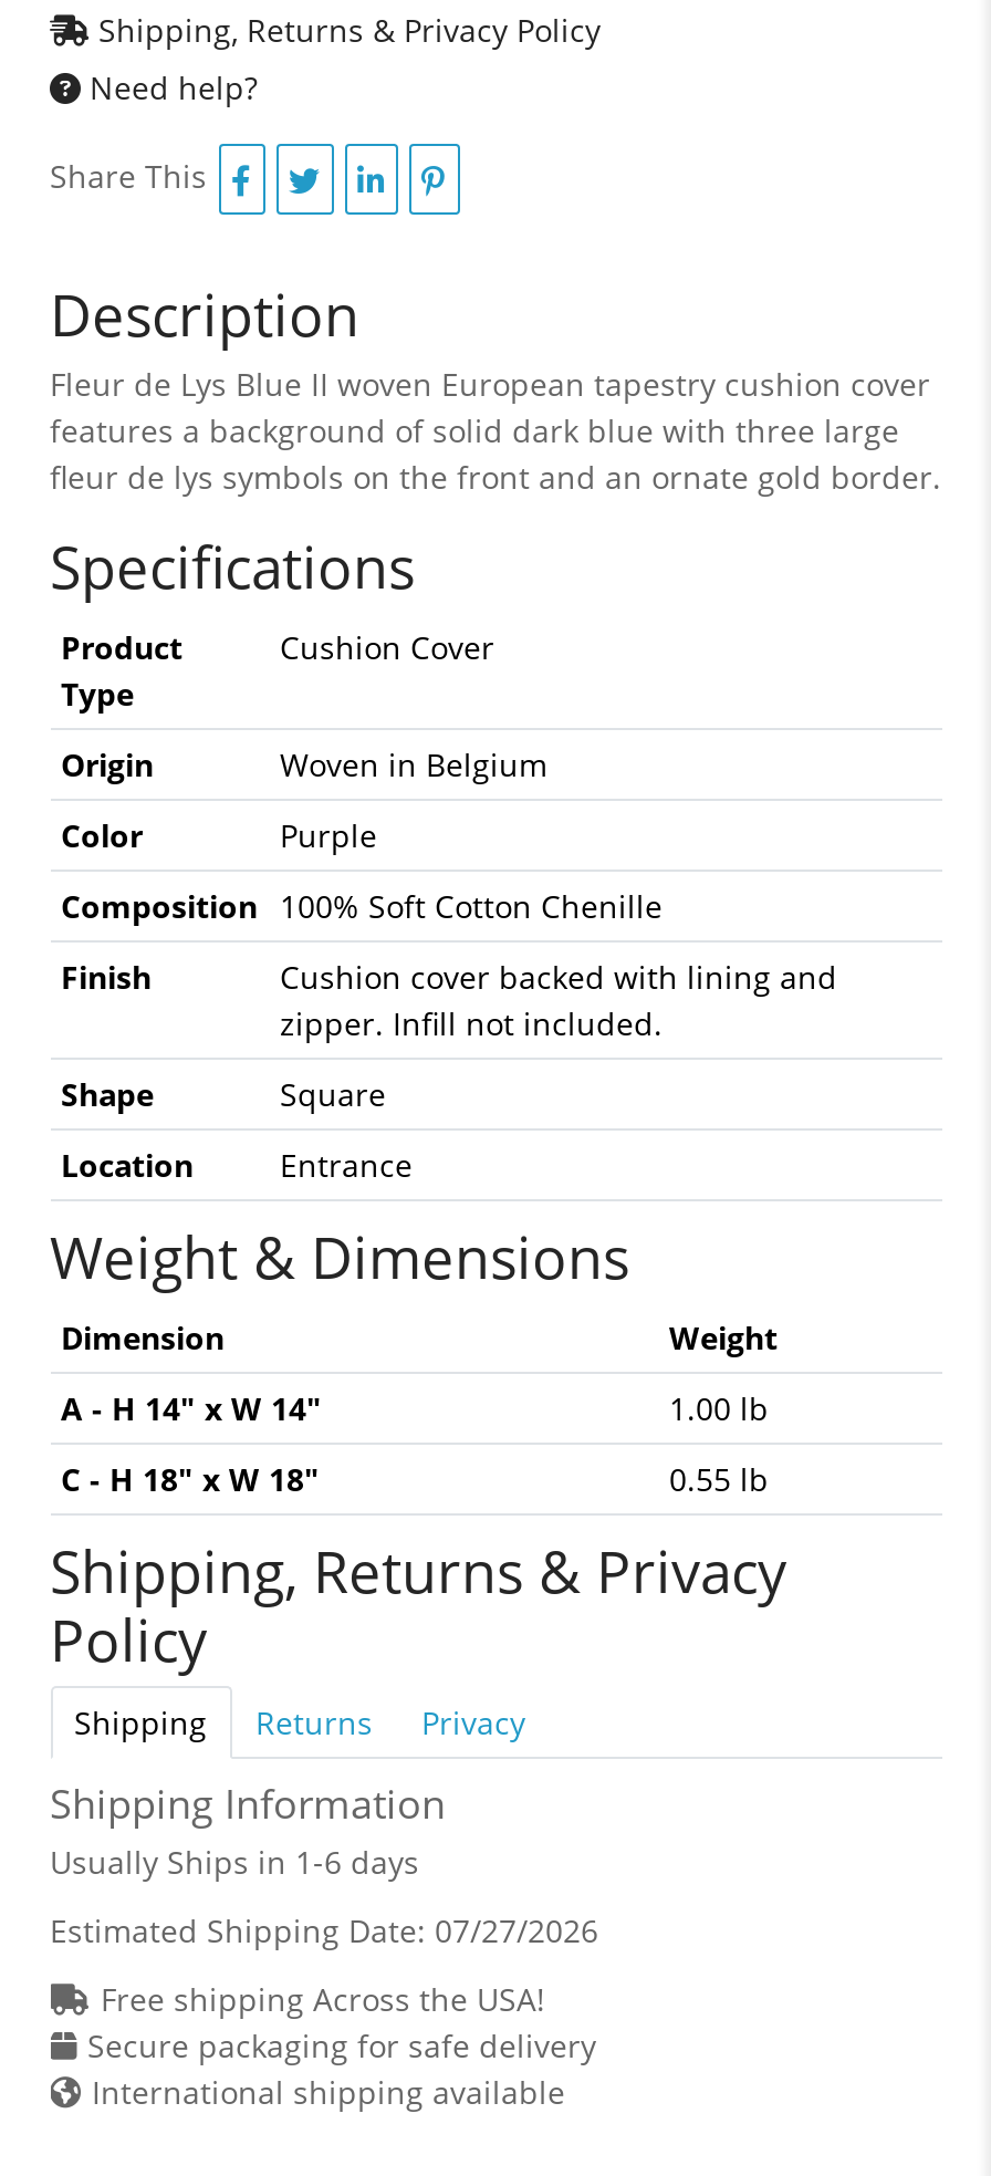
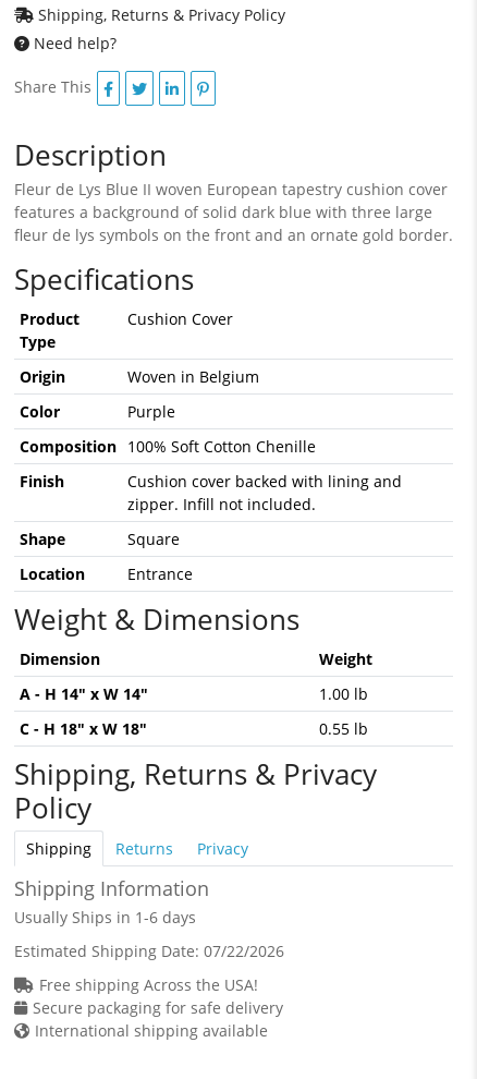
- Estimated Shipping Date: 07/27/2026
+ Estimated Shipping Date: 07/22/2026
